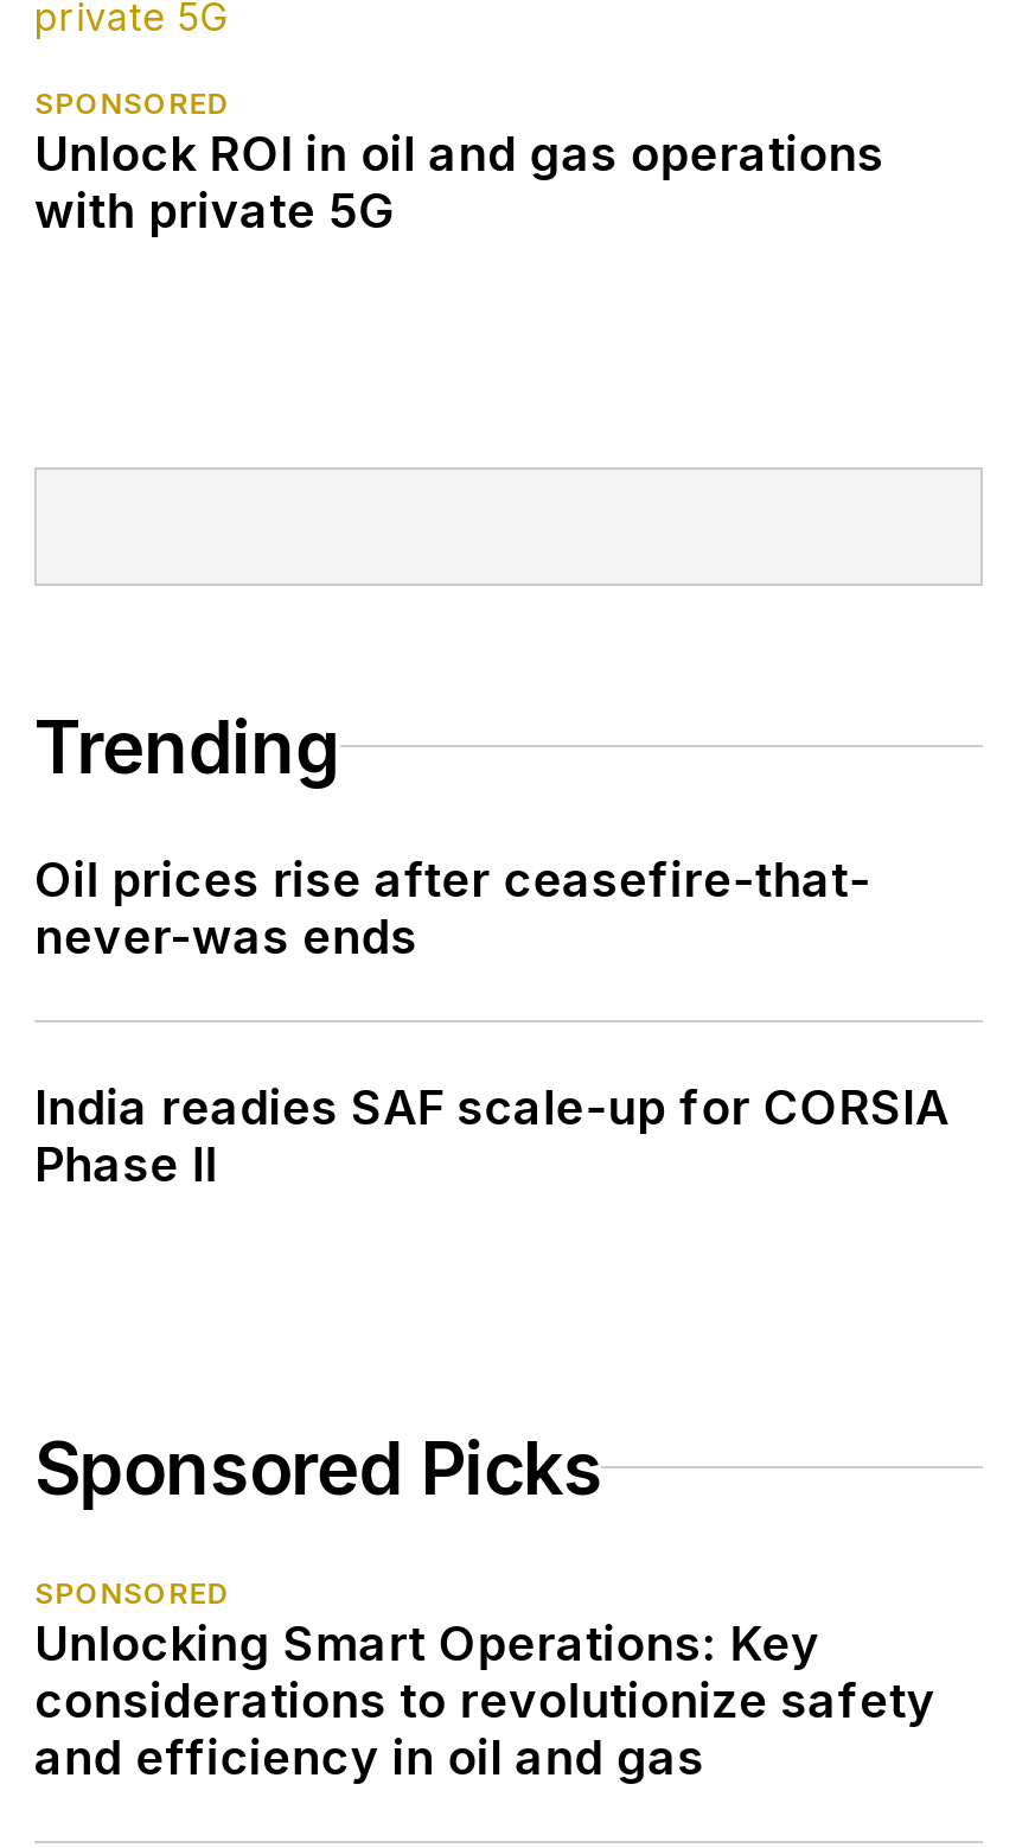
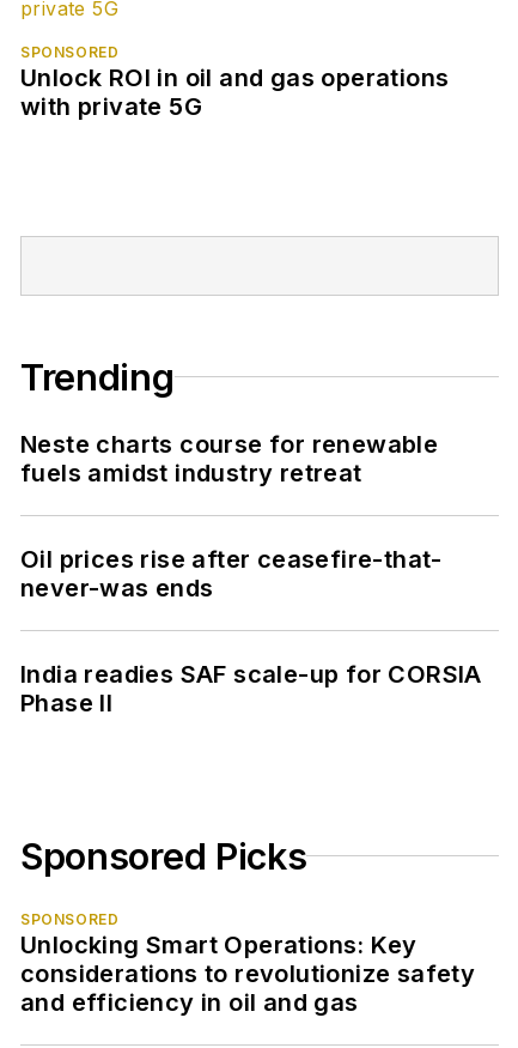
+ Neste charts course for renewable
+ fuels amidst industry retreat
